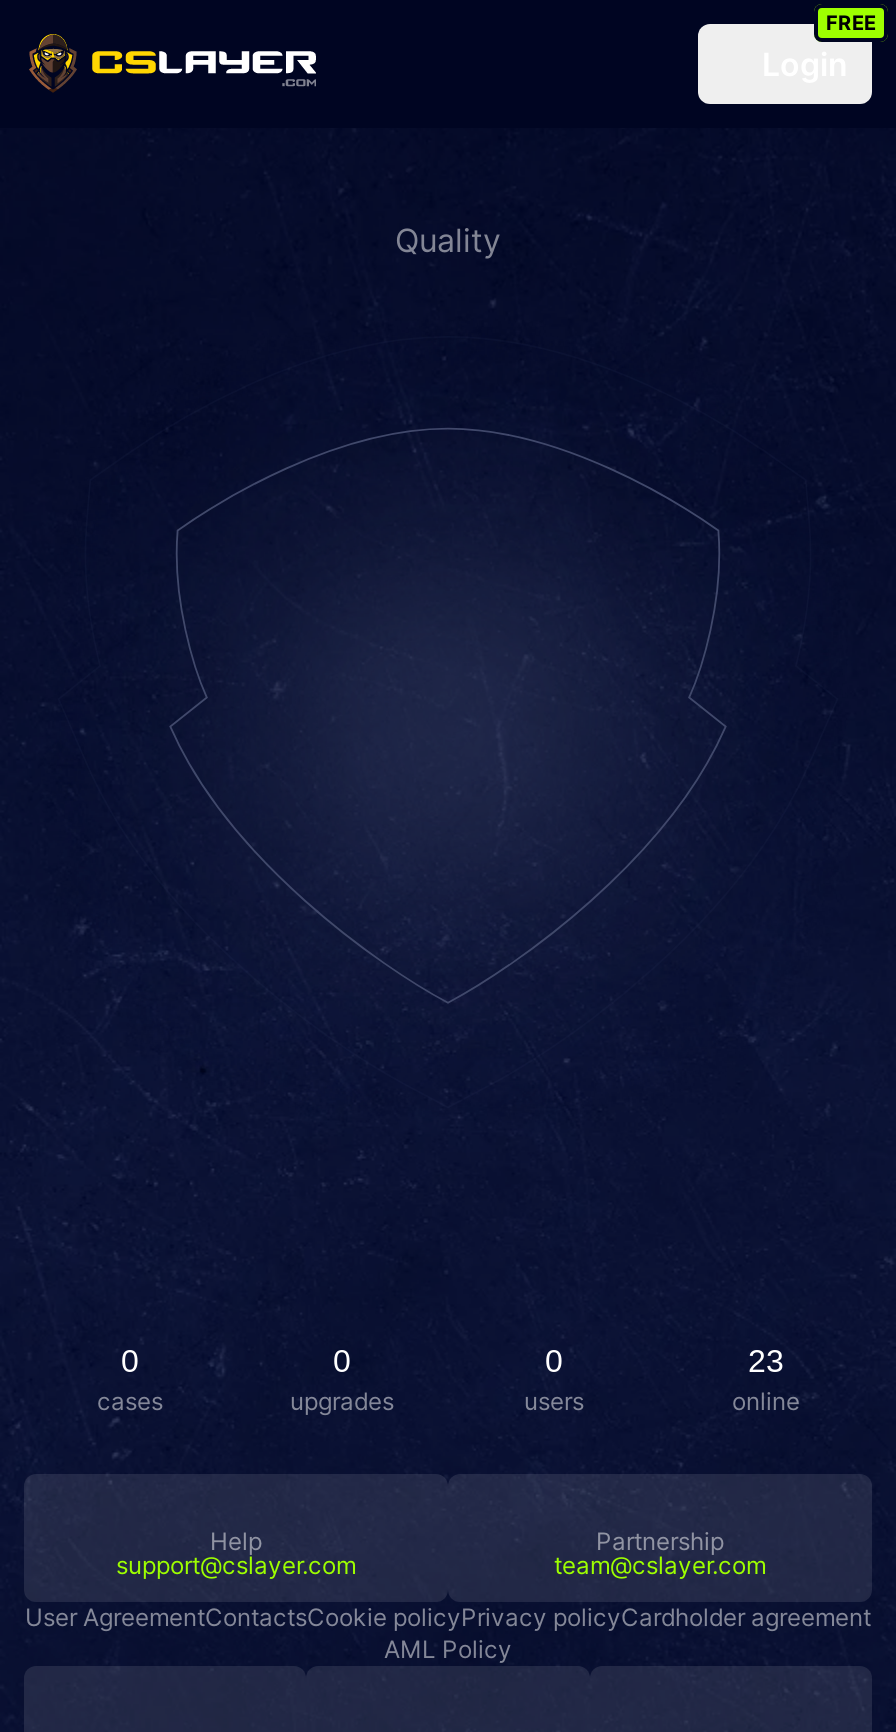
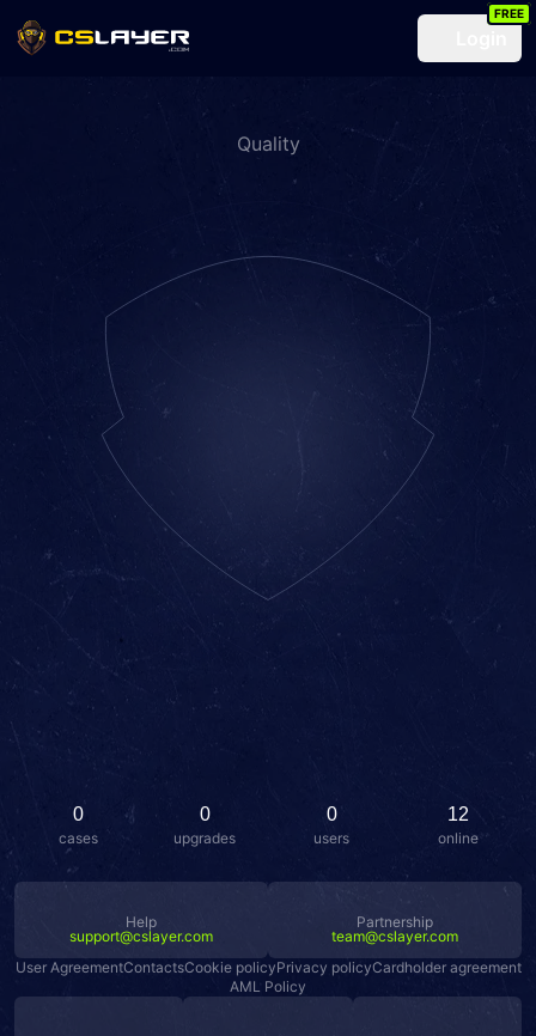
- 23
+ 12
